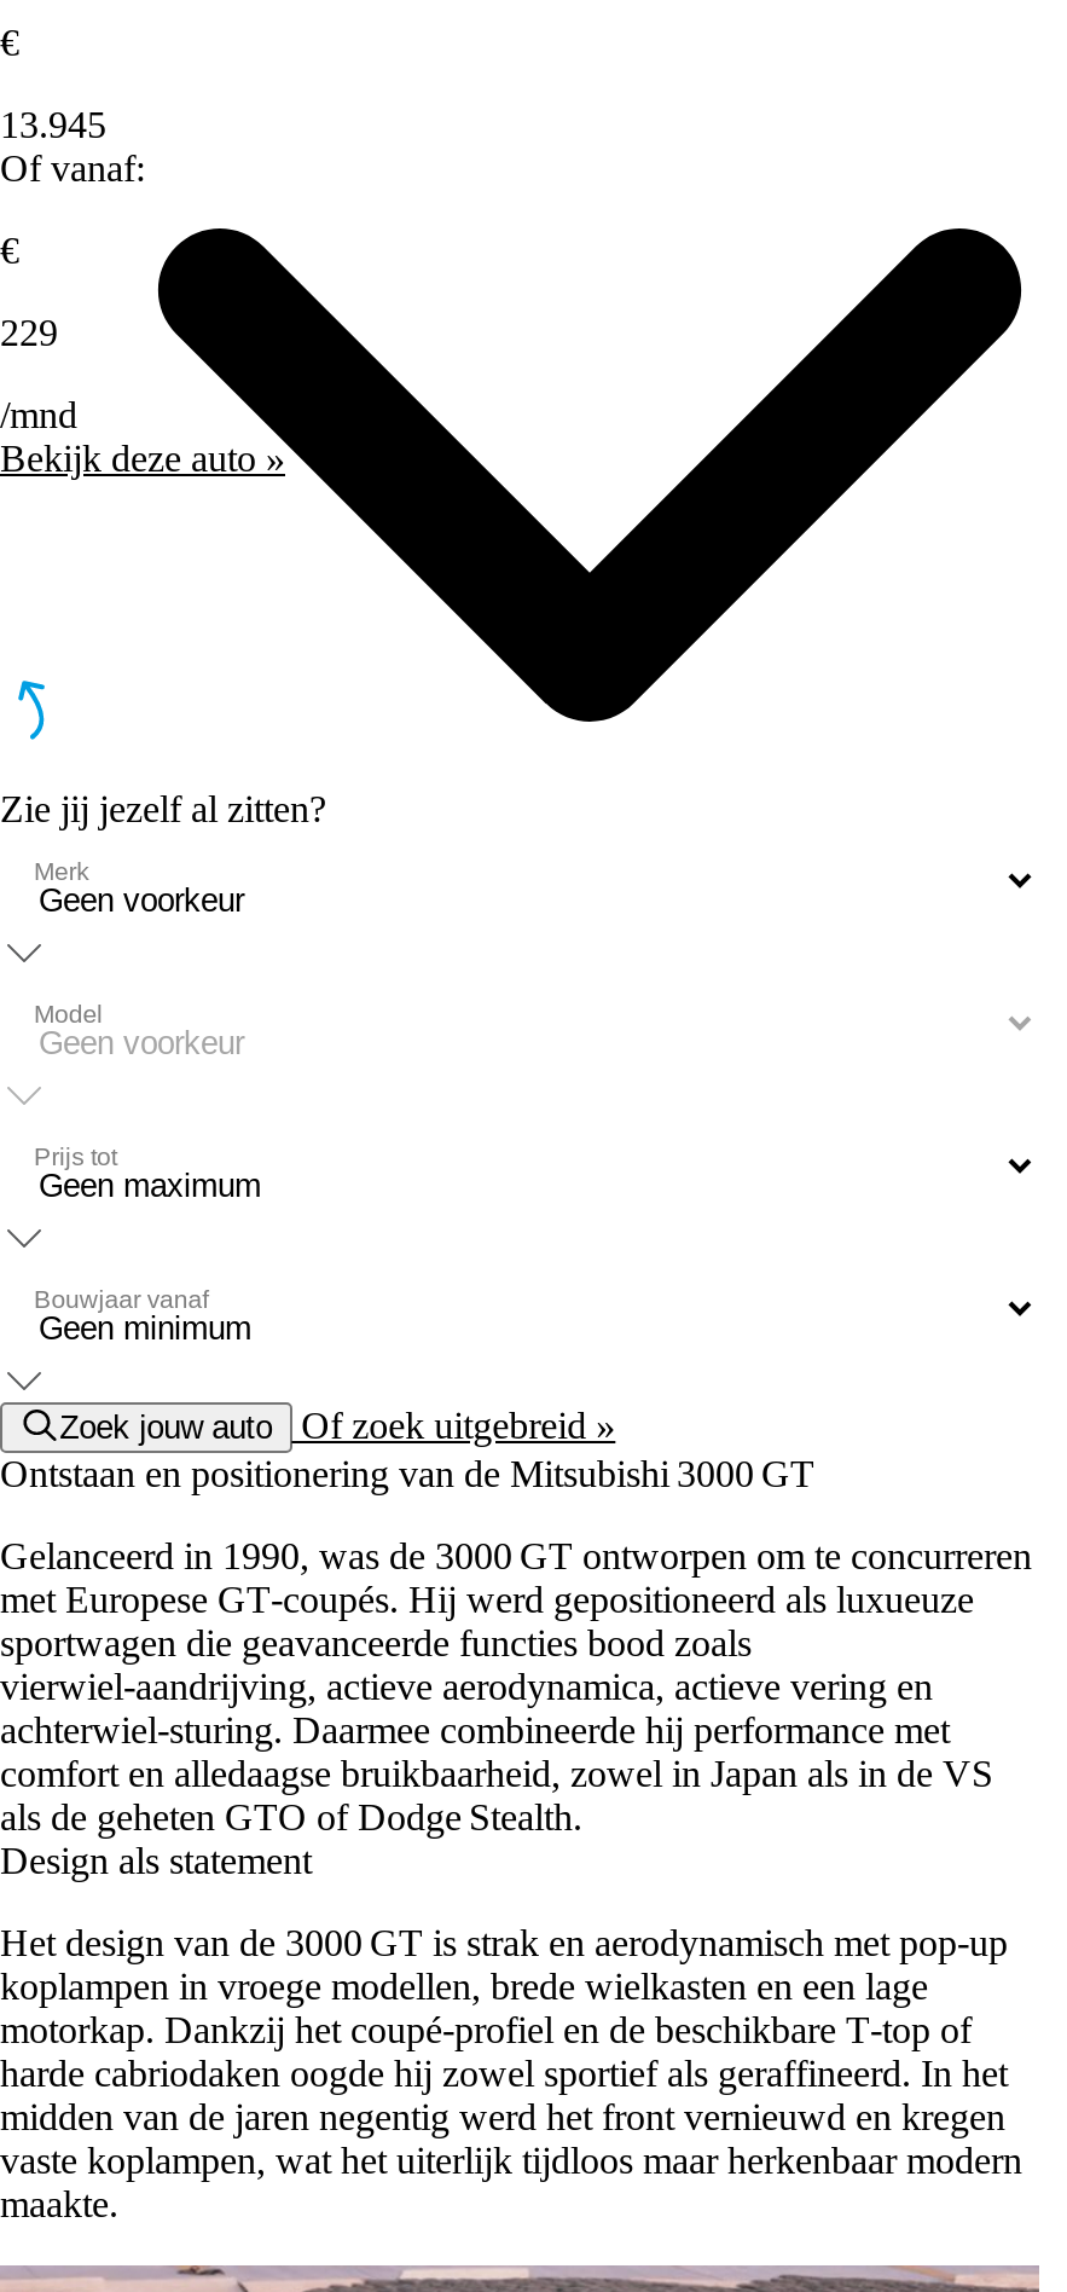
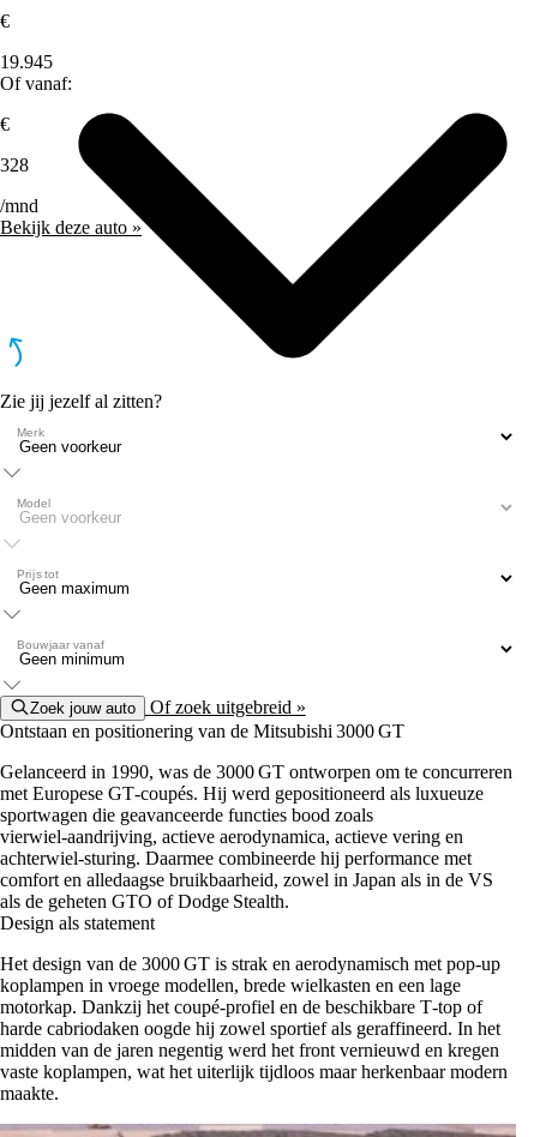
- 13.945
+ 19.945

- 229
+ 328
